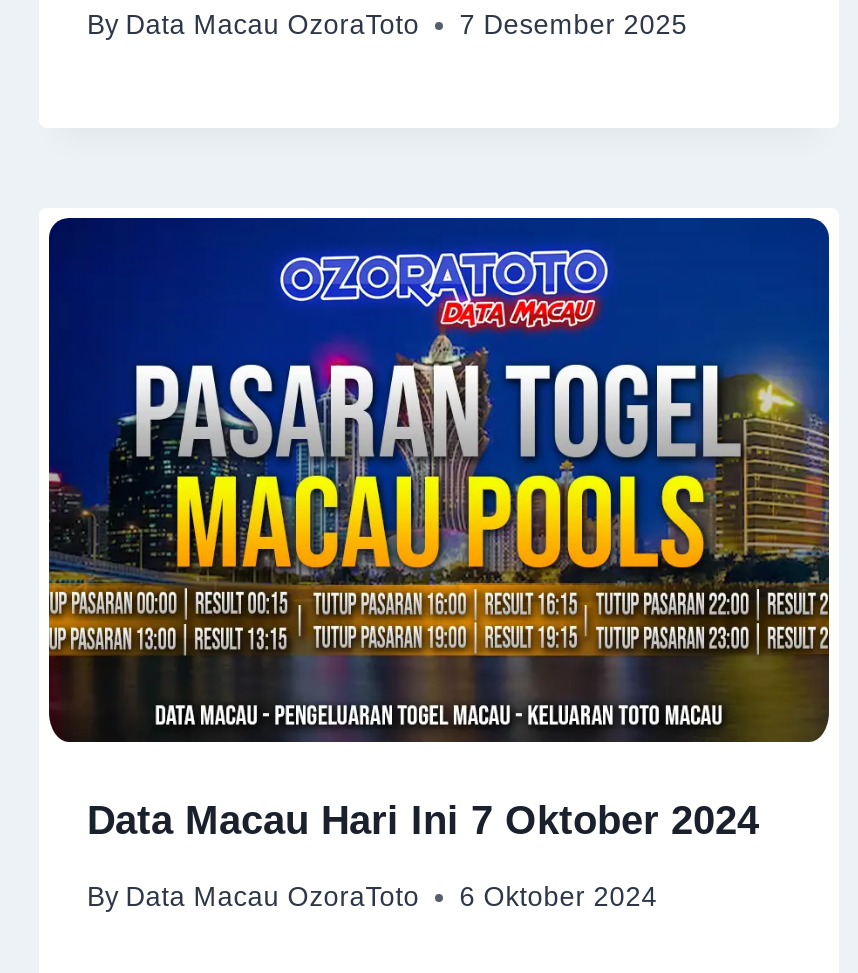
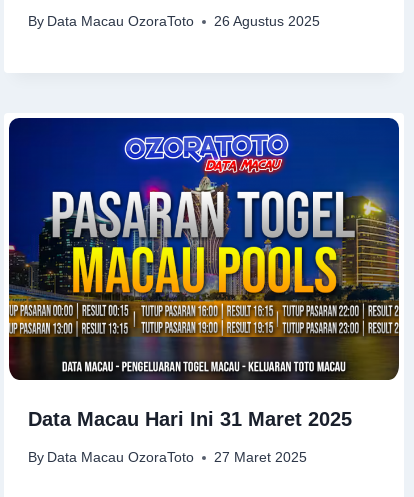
- By Data Macau OzoraToto 7 Desember 2025
+ By Data Macau OzoraToto 26 Agustus 2025

- Data Macau Hari Ini 7 Oktober 2024
+ Data Macau Hari Ini 31 Maret 2025

- By Data Macau OzoraToto 6 Oktober 2024
+ By Data Macau OzoraToto 27 Maret 2025
